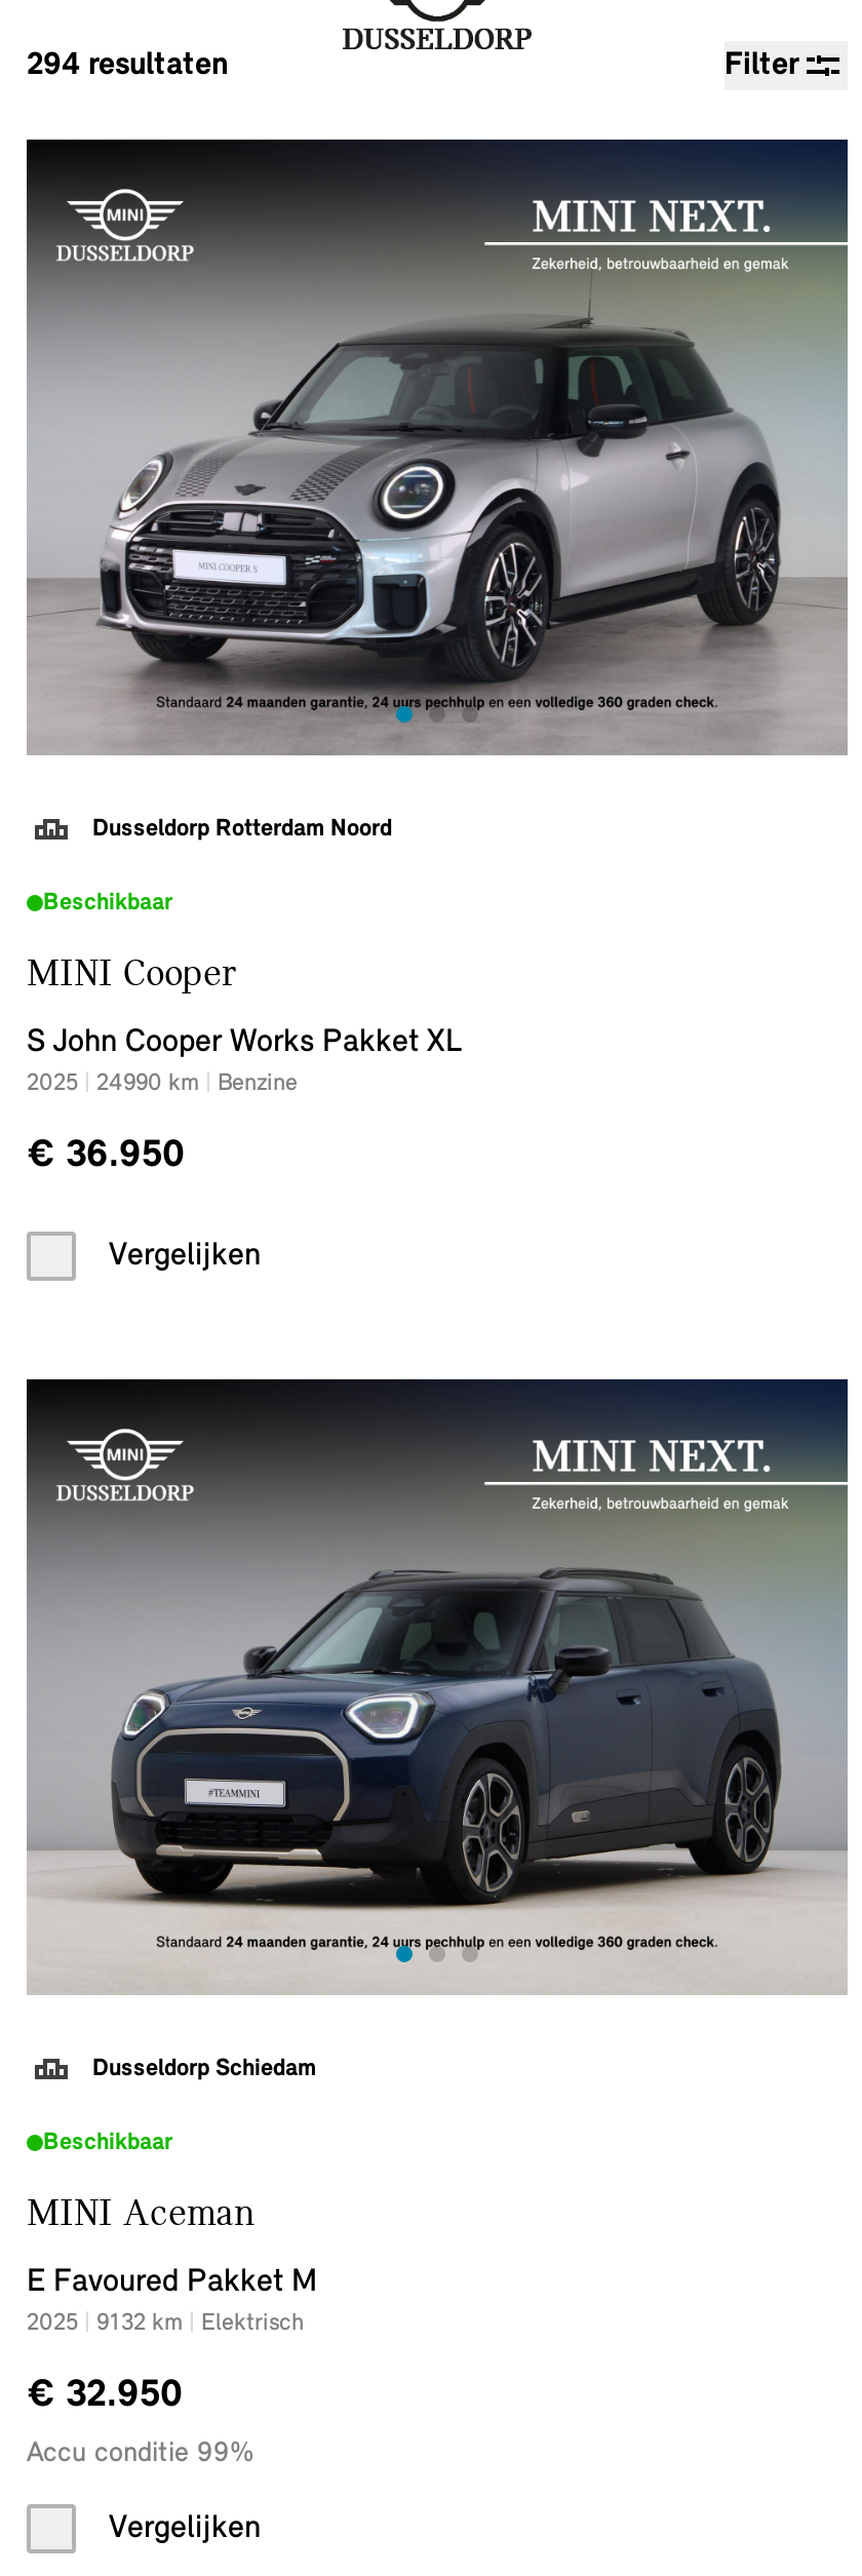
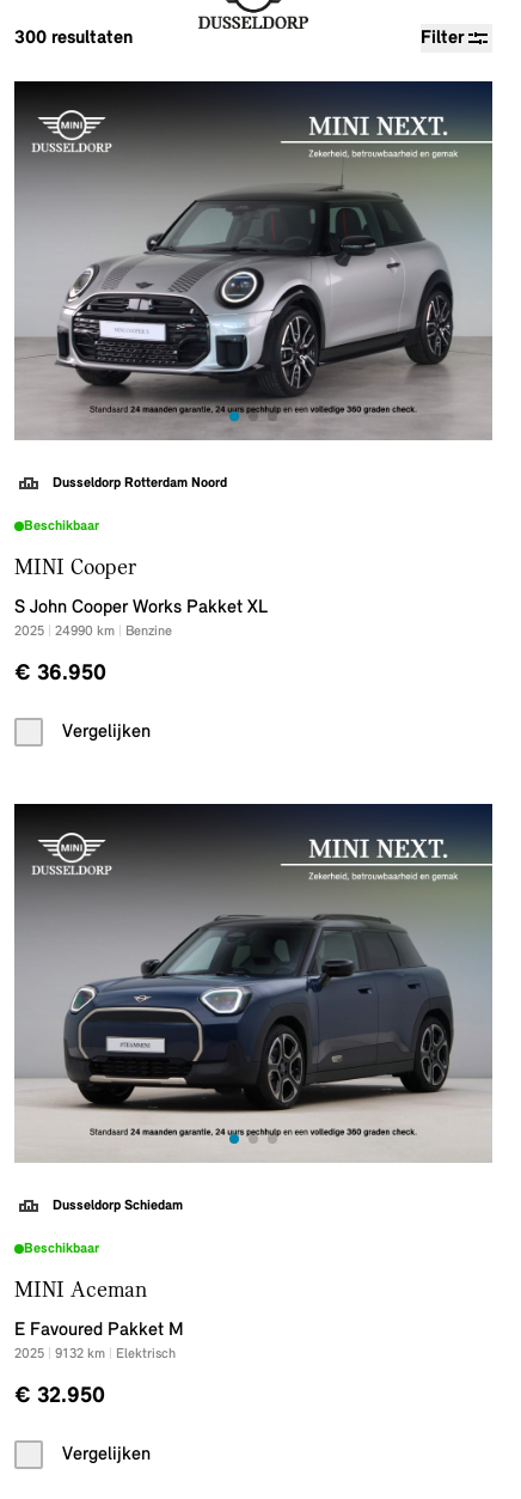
- 294 resultaten
+ 300 resultaten

- Accu conditie 99%
